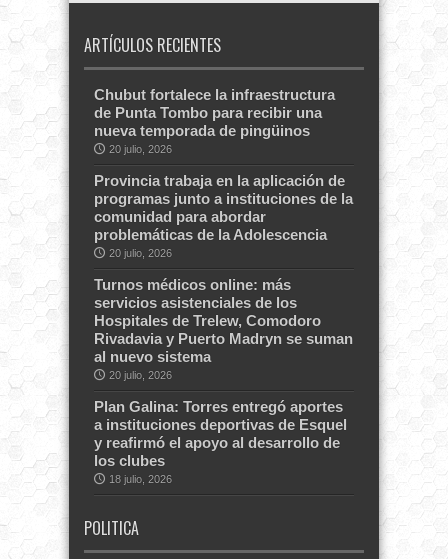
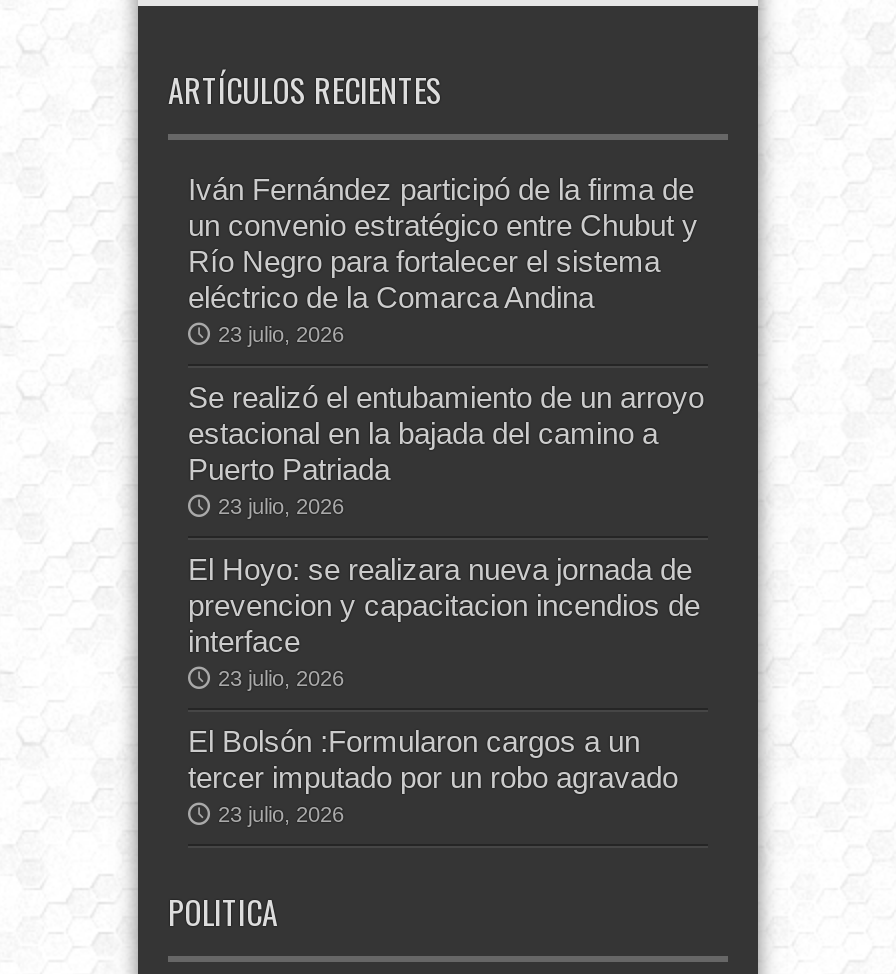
- Chubut fortalece la infraestructura
- de Punta Tombo para recibir una
- nueva temporada de pingüinos
- 20 julio, 2026
+ Iván Fernández participó de la firma de
+ un convenio estratégico entre Chubut y
+ Río Negro para fortalecer el sistema
+ eléctrico de la Comarca Andina
+ 23 julio, 2026

- Provincia trabaja en la aplicación de
- programas junto a instituciones de la
- comunidad para abordar
- problemáticas de la Adolescencia
- 20 julio, 2026
+ Se realizó el entubamiento de un arroyo
+ estacional en la bajada del camino a
+ Puerto Patriada
+ 23 julio, 2026

- Turnos médicos online: más
- servicios asistenciales de los
- Hospitales de Trelew, Comodoro
- Rivadavia y Puerto Madryn se suman
- al nuevo sistema
- 20 julio, 2026
+ El Hoyo: se realizara nueva jornada de
+ prevencion y capacitacion incendios de
+ interface
+ 23 julio, 2026

- Plan Galina: Torres entregó aportes
- a instituciones deportivas de Esquel
- y reafirmó el apoyo al desarrollo de
- los clubes
- 18 julio, 2026
+ El Bolsón :Formularon cargos a un
+ tercer imputado por un robo agravado
+ 23 julio, 2026
